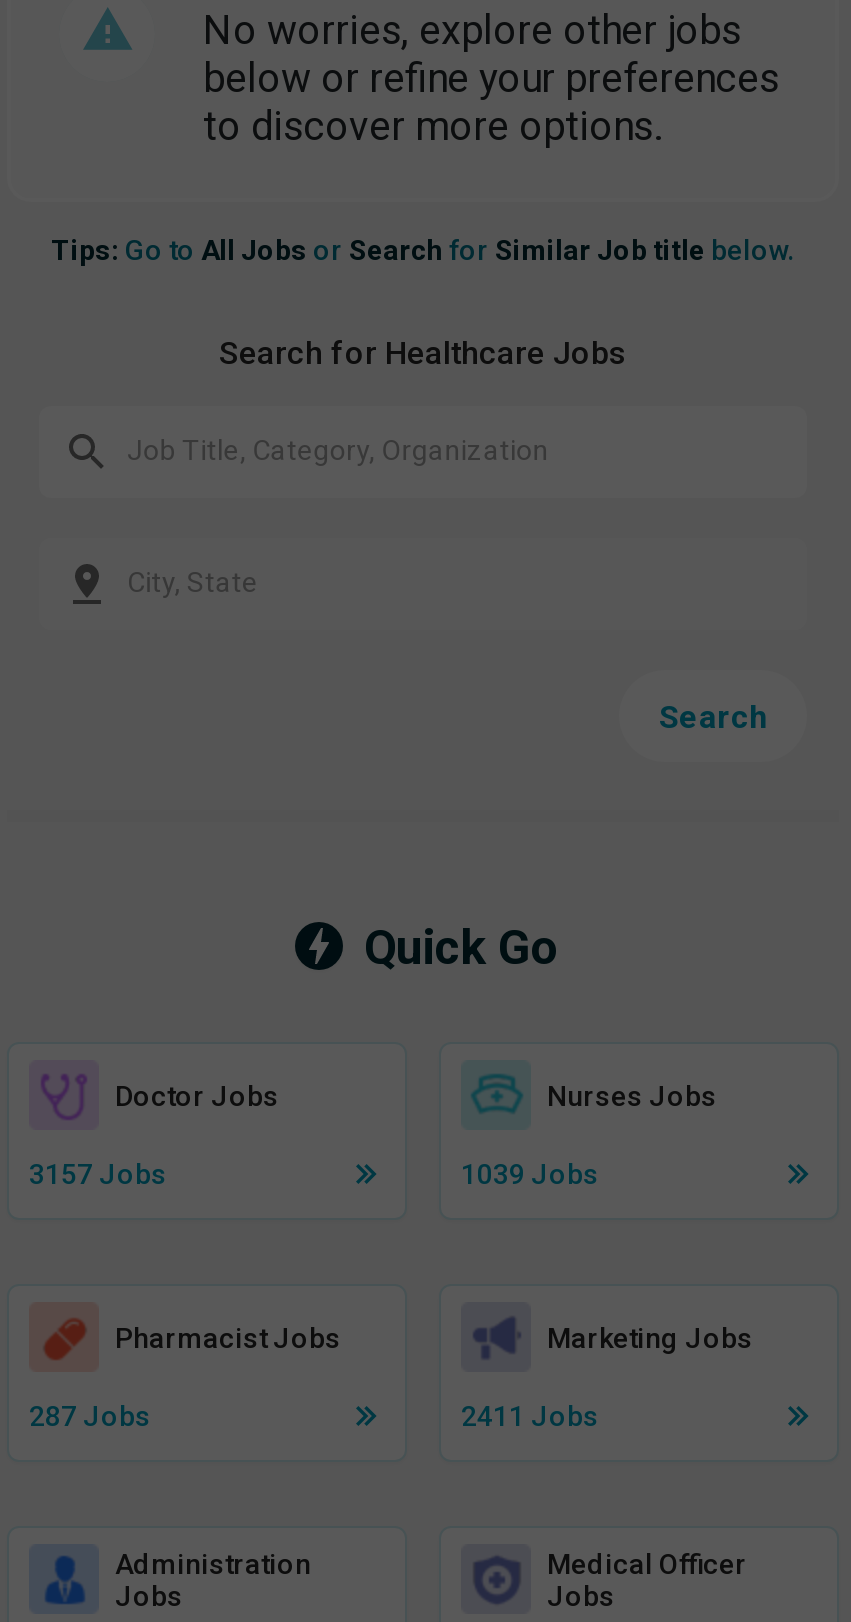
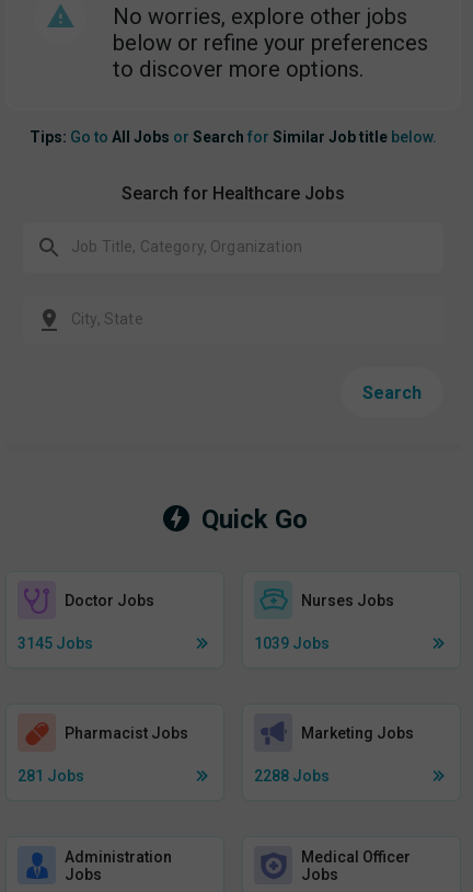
- 3157 Jobs
+ 3145 Jobs

- 287 Jobs
+ 281 Jobs

- 2411 Jobs
+ 2288 Jobs
